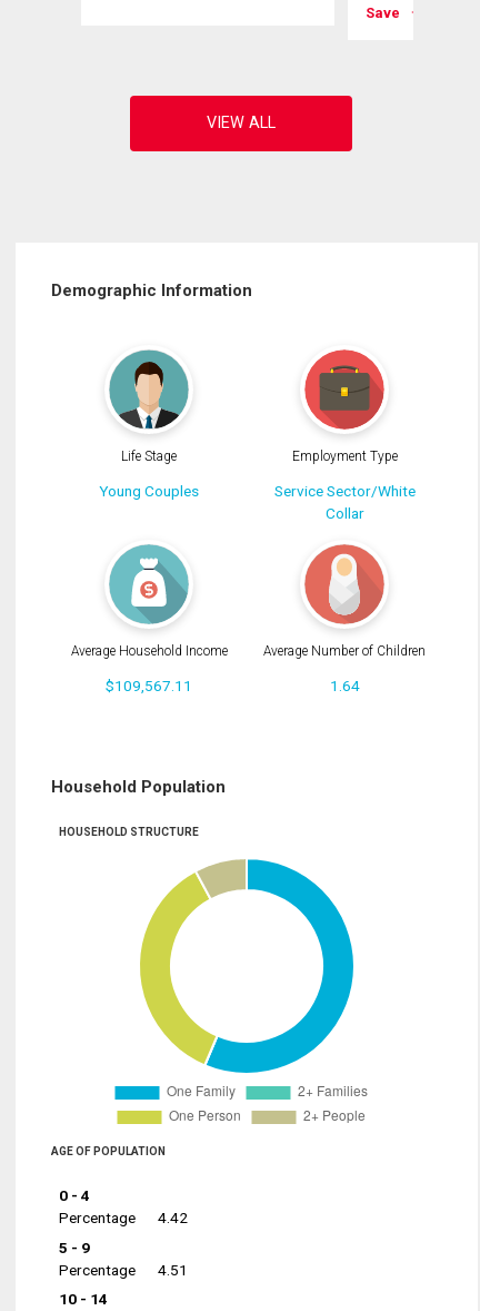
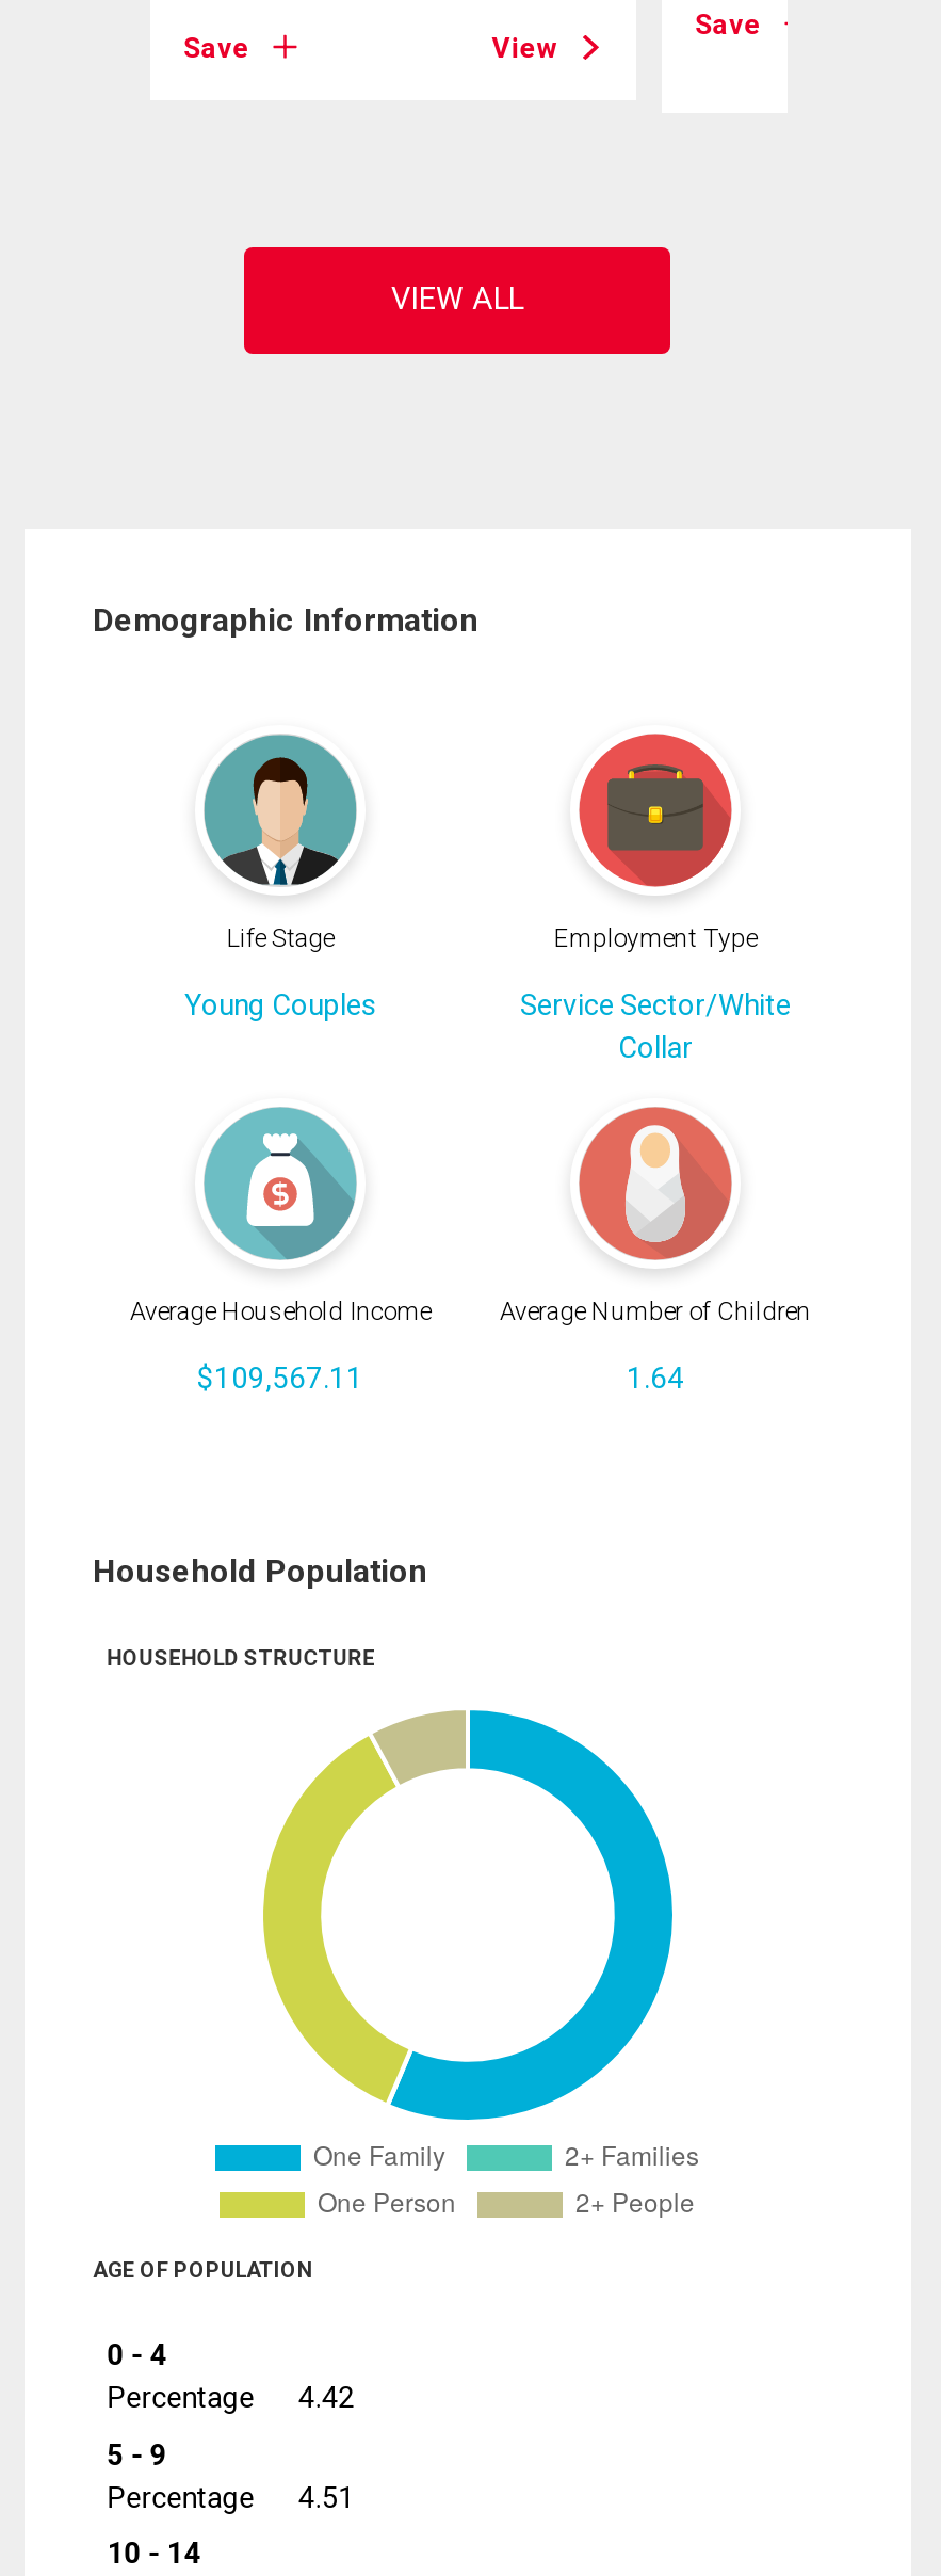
+ Save
+ View
